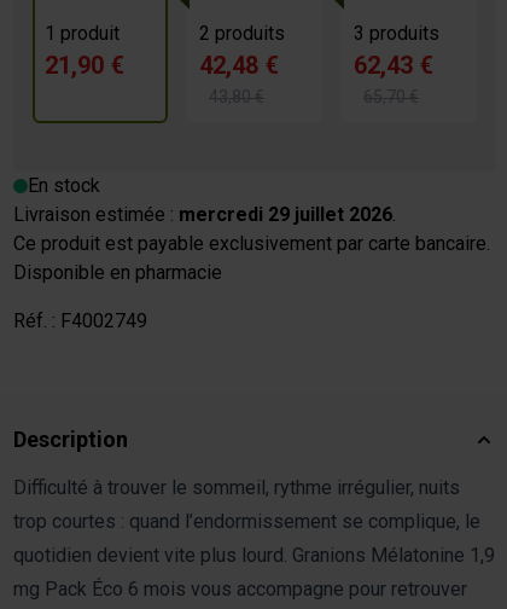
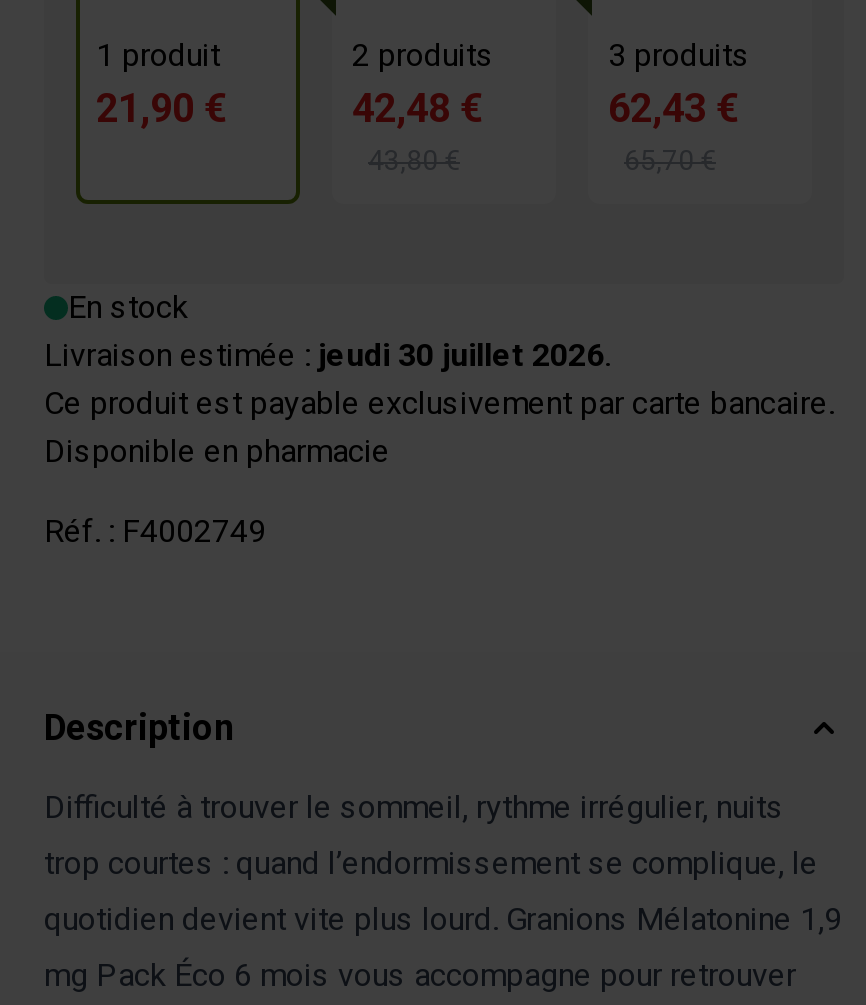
- Livraison estimée : mercredi 29 juillet 2026.
+ Livraison estimée : jeudi 30 juillet 2026.
